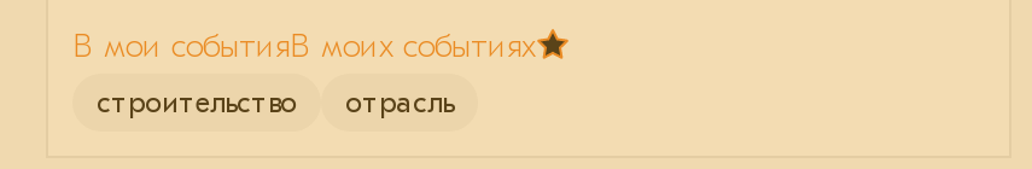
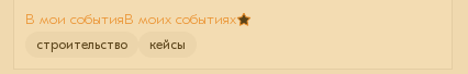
- отрасль
+ кейсы
